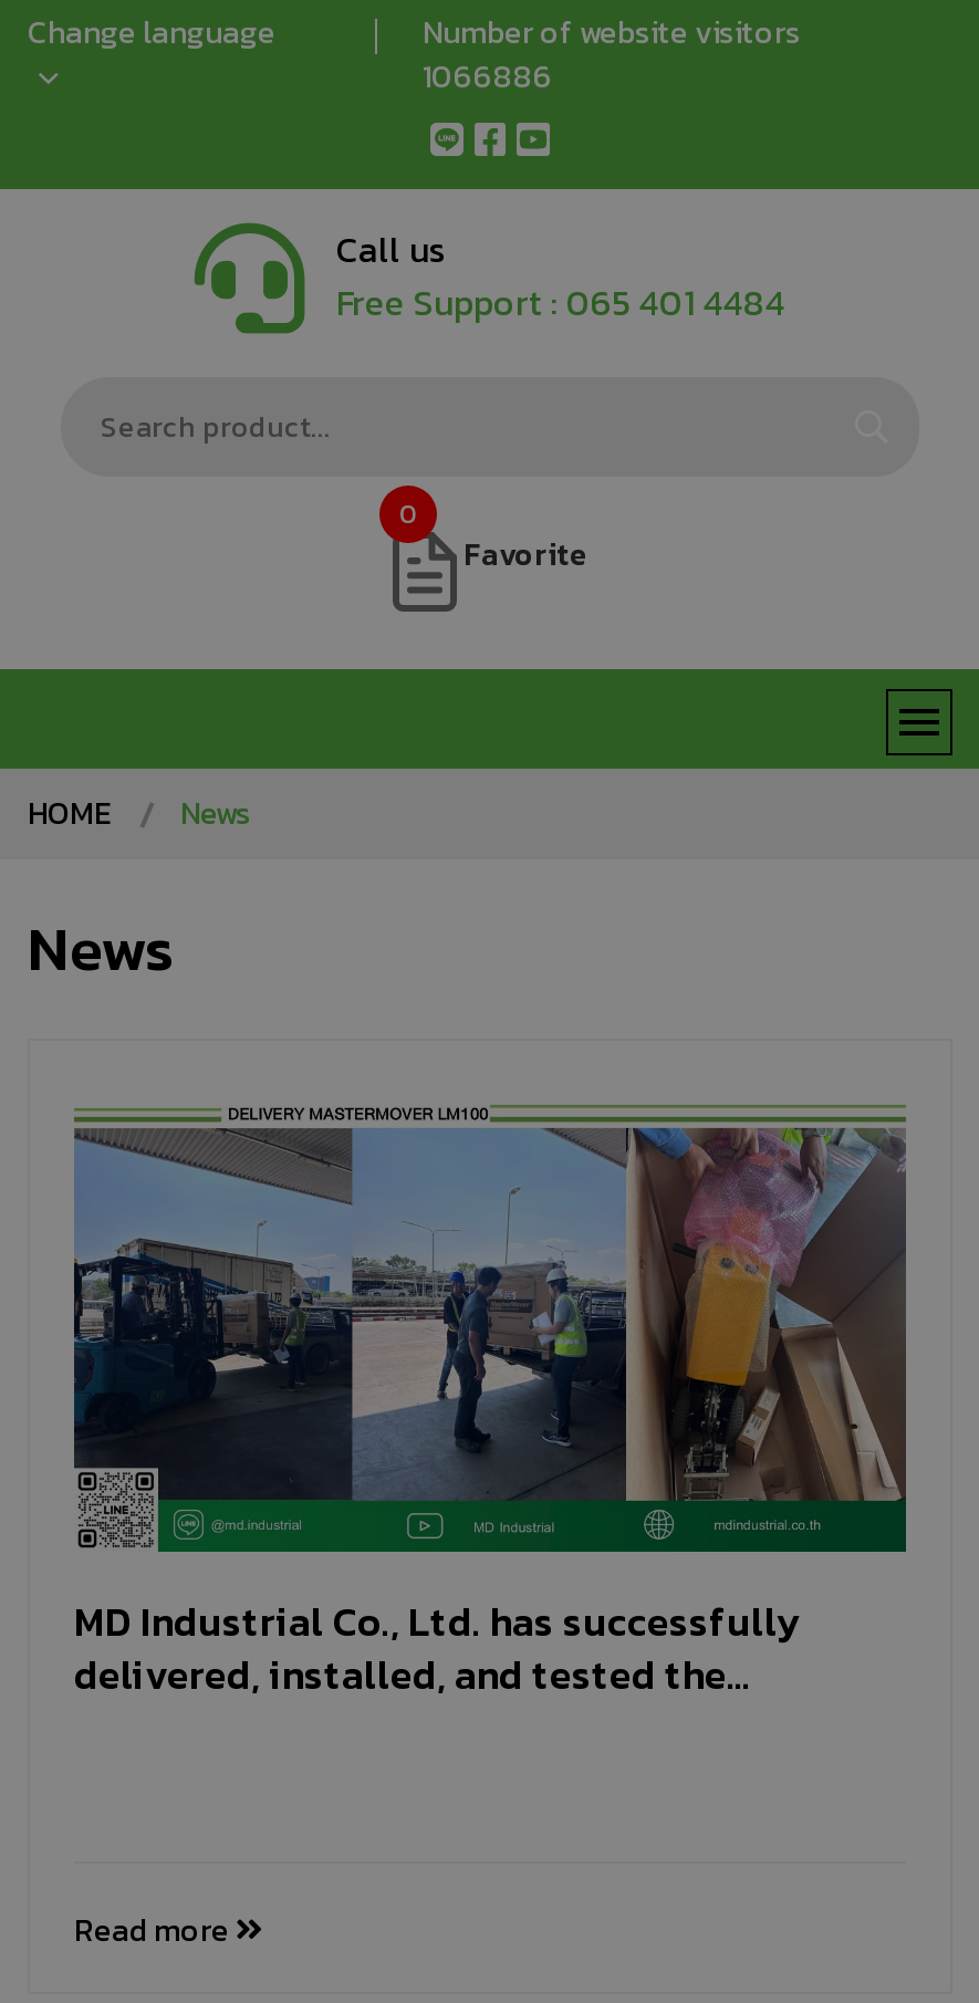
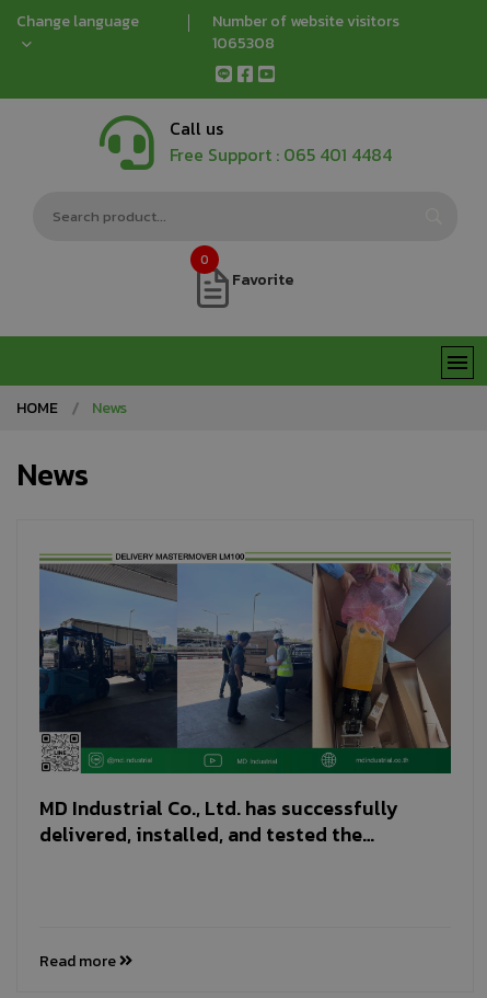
- 1066886
+ 1065308
